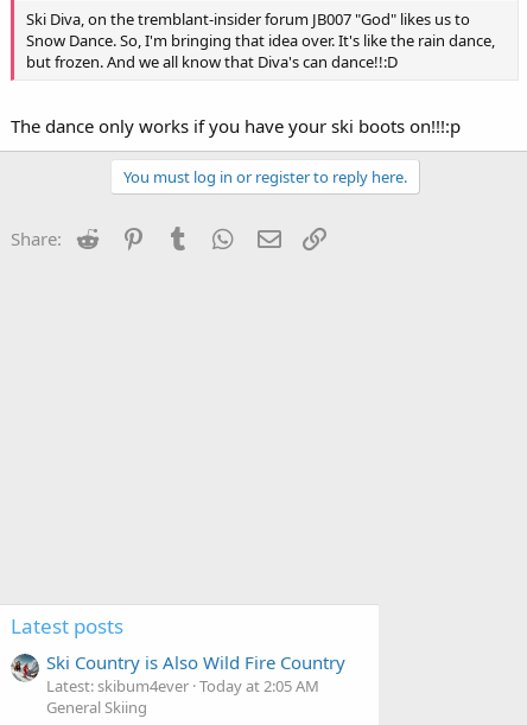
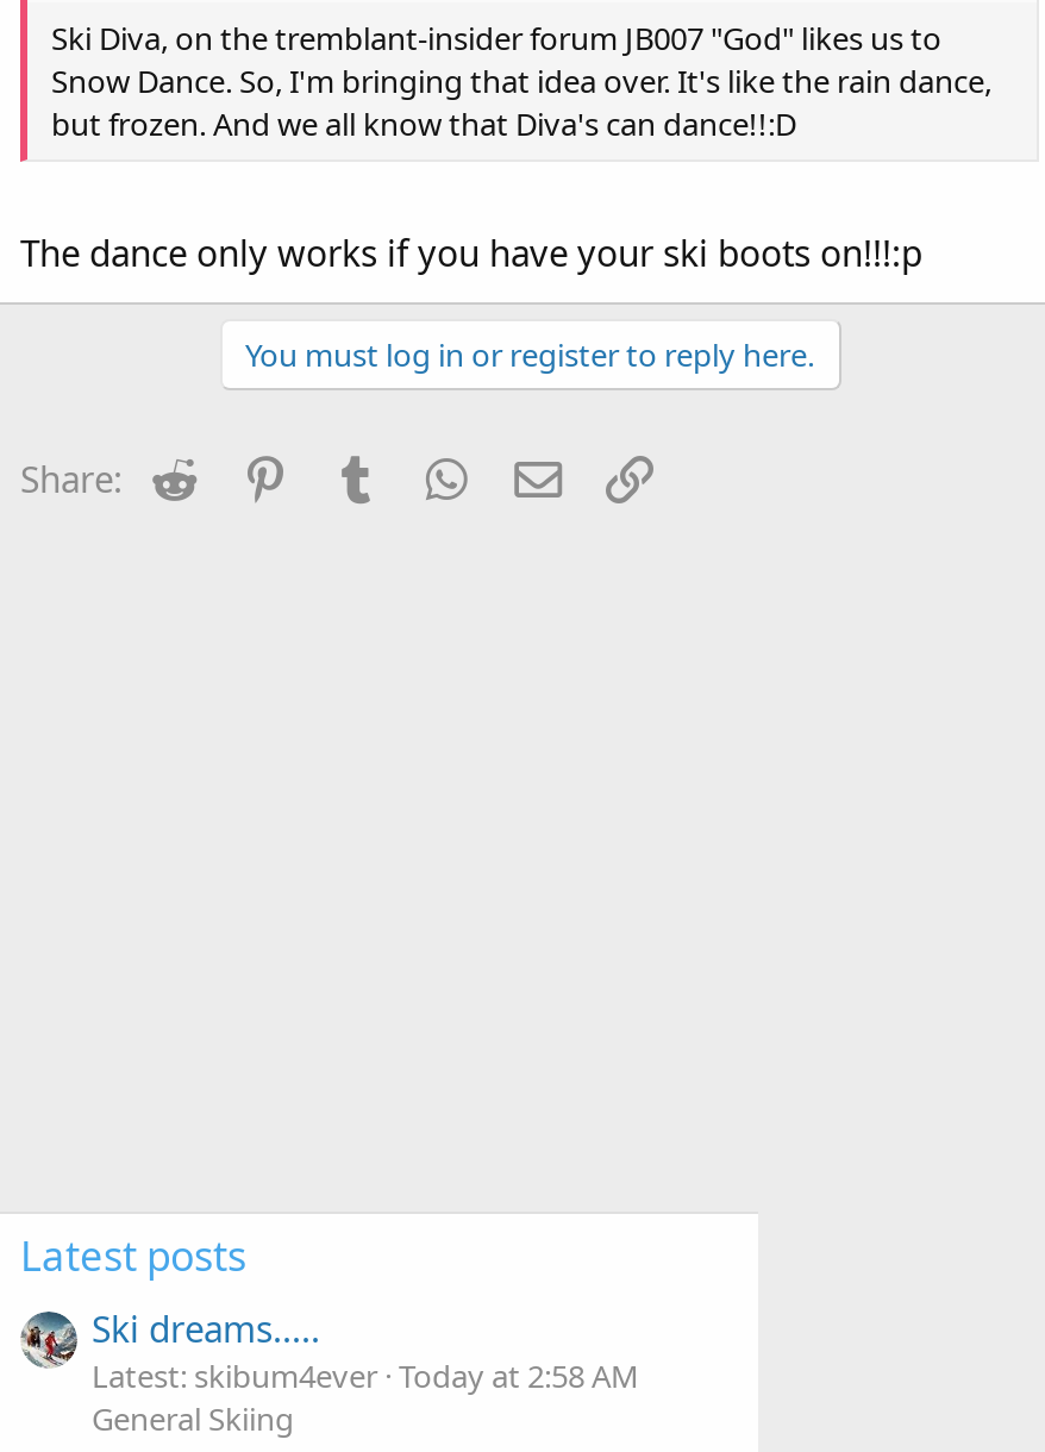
- Ski Country is Also Wild Fire Country
- Latest: skibum4ever Today at 2:05 AM
+ Ski dreams.....
+ Latest: skibum4ever Today at 2:58 AM
